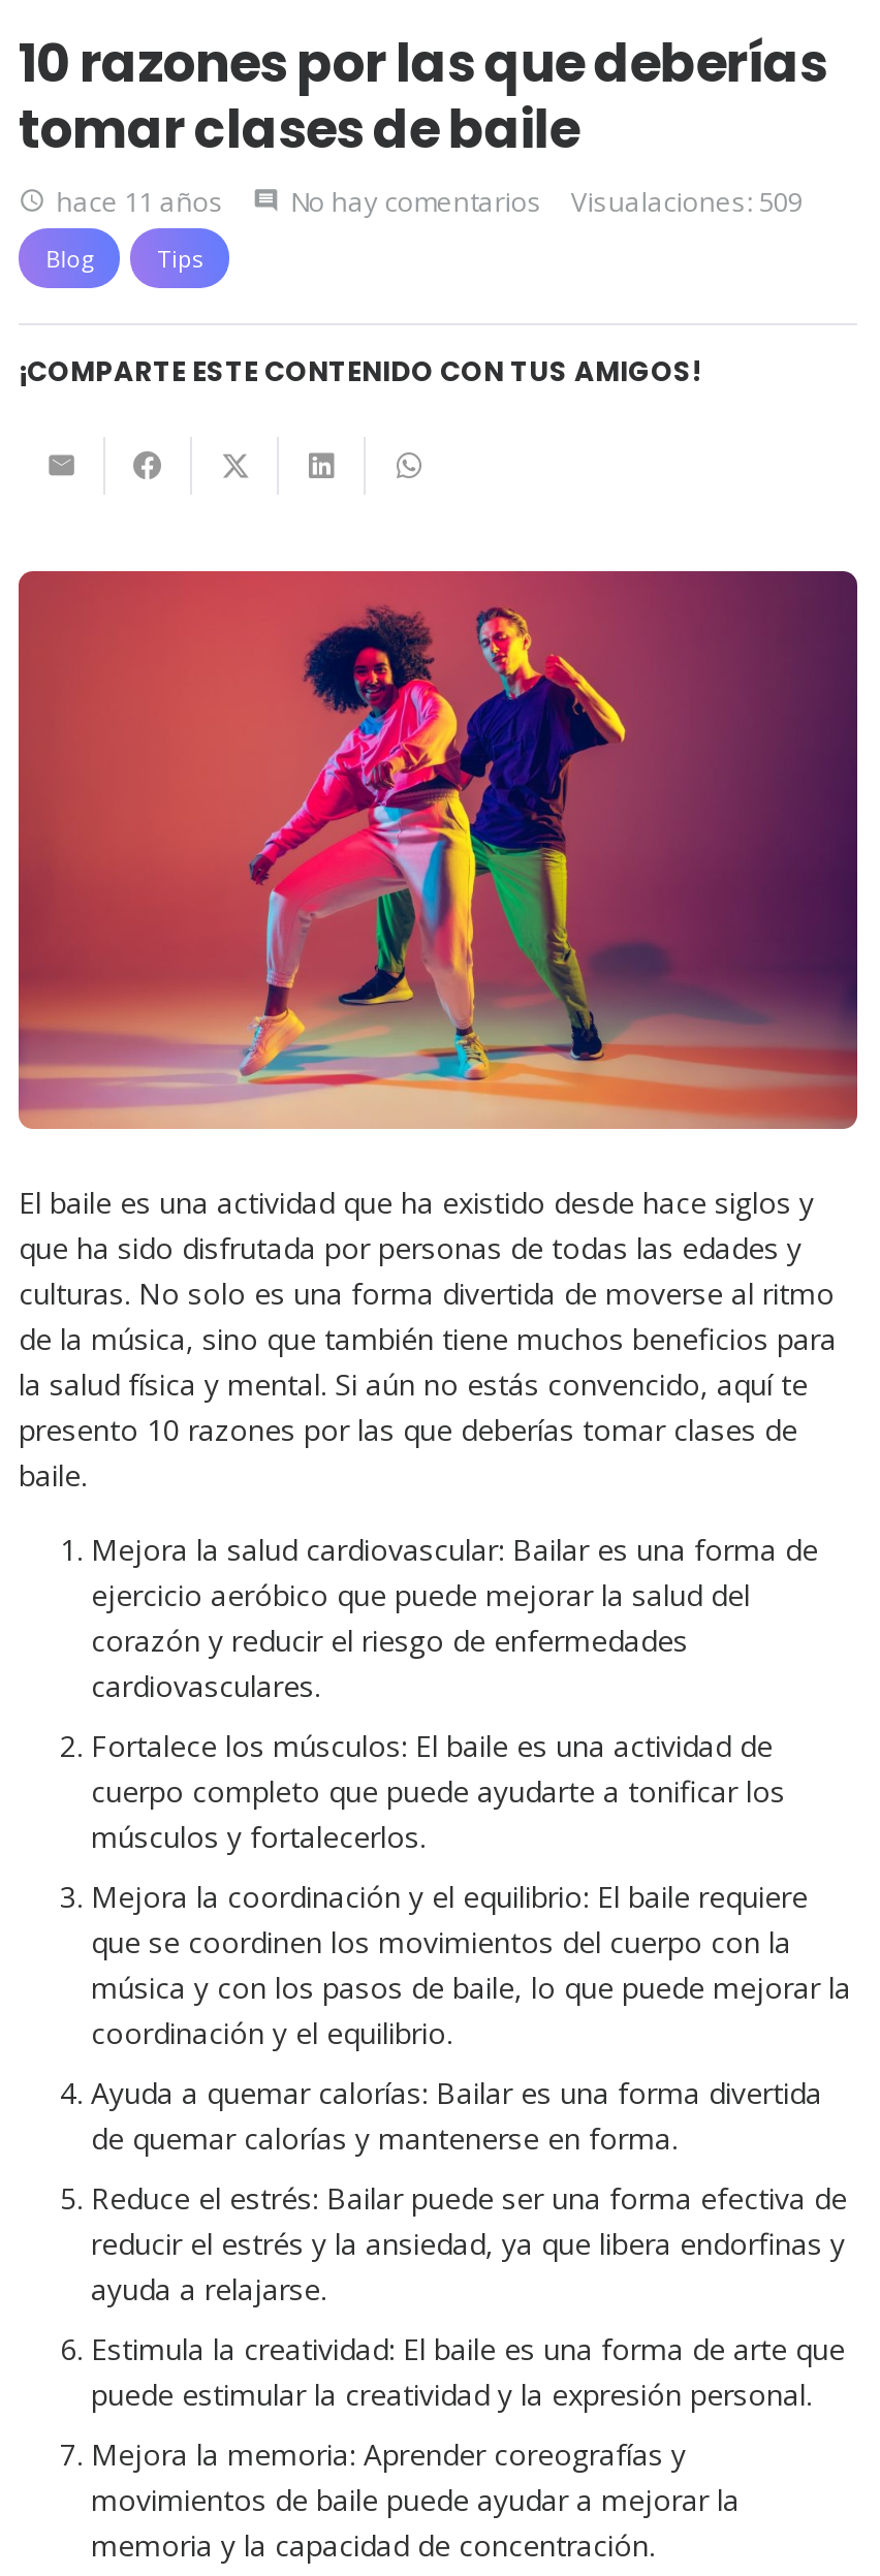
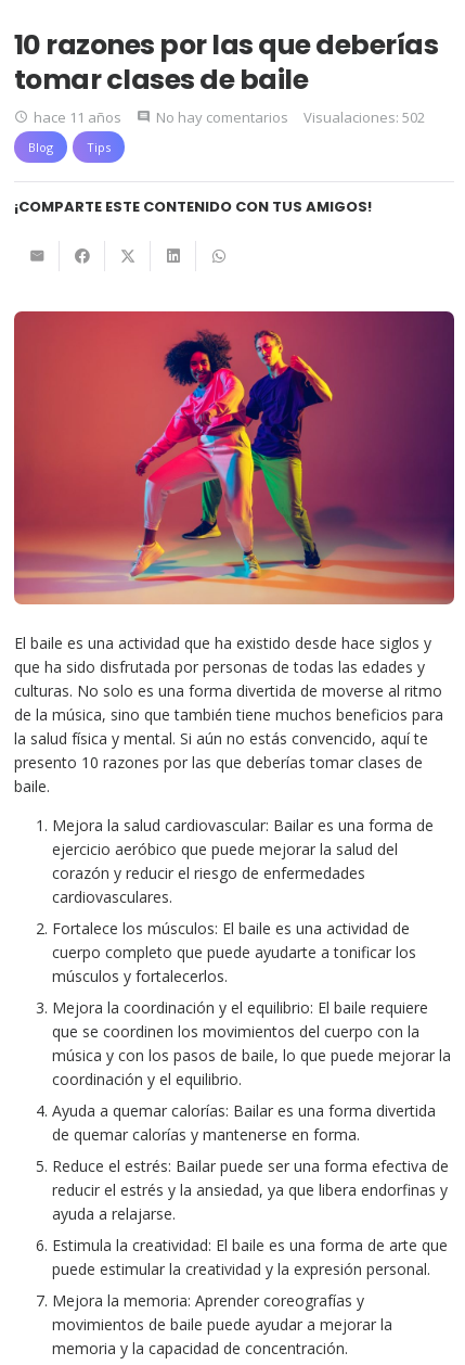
- Visualaciones: 509
+ Visualaciones: 502
